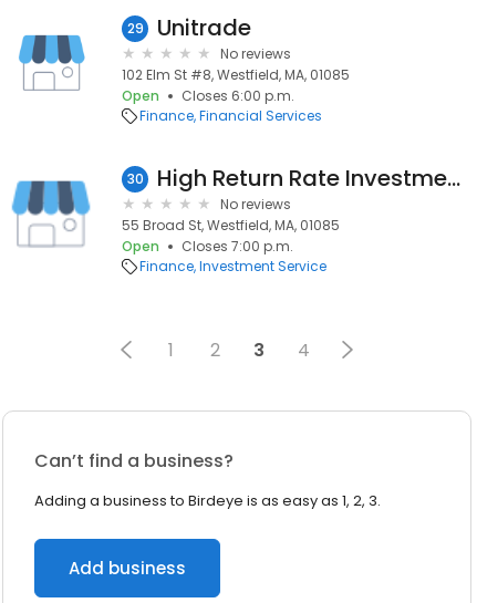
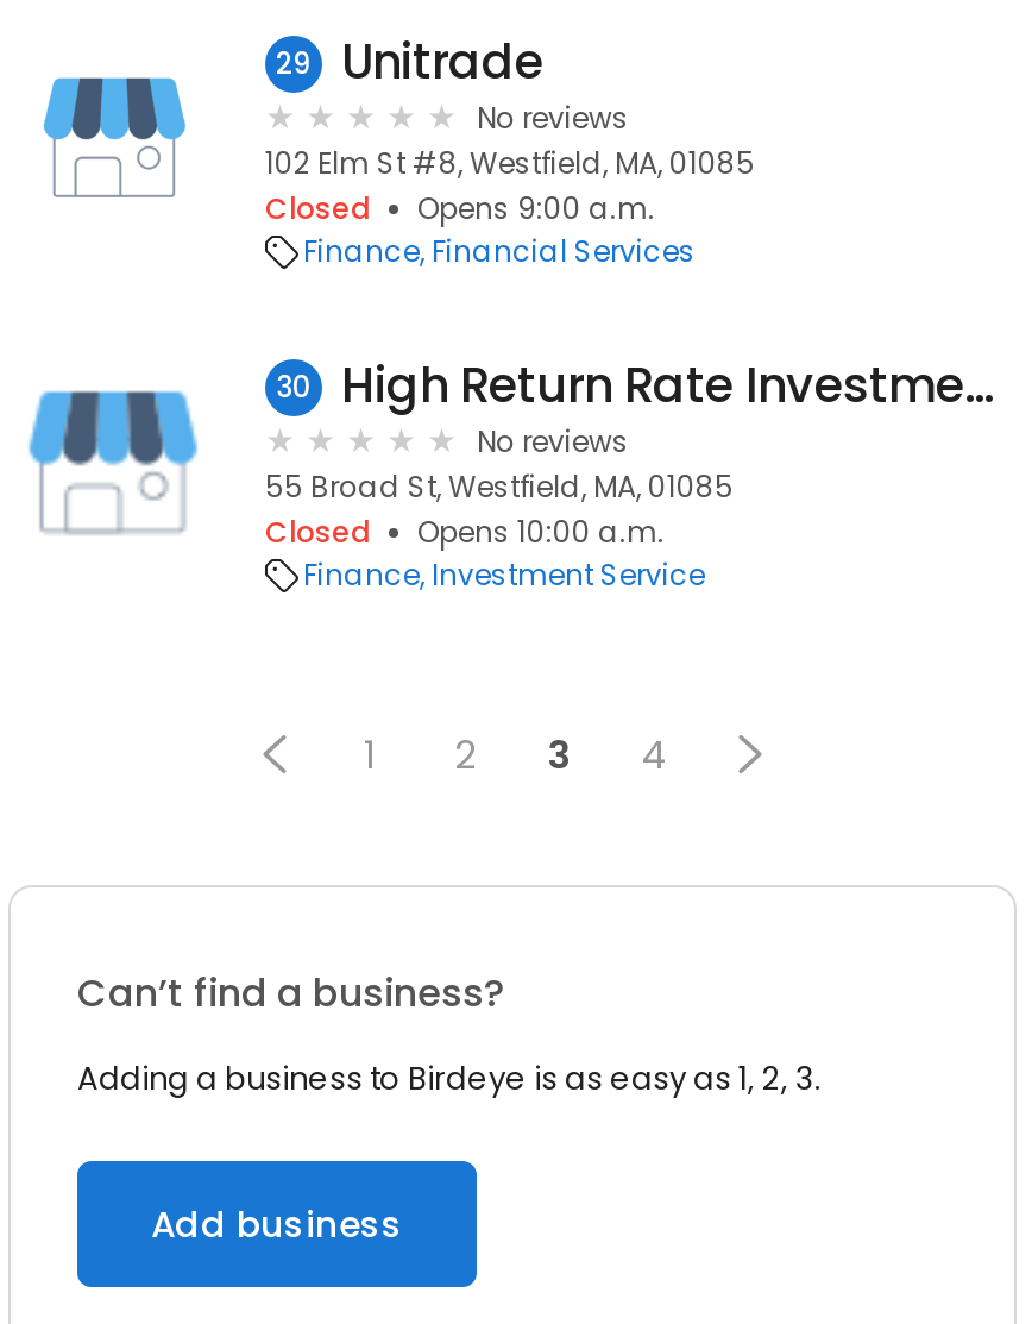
- Open
- Closes 6:00 p.m.
+ Closed
+ Opens 9:00 a.m.

- Open
- Closes 7:00 p.m.
+ Closed
+ Opens 10:00 a.m.
